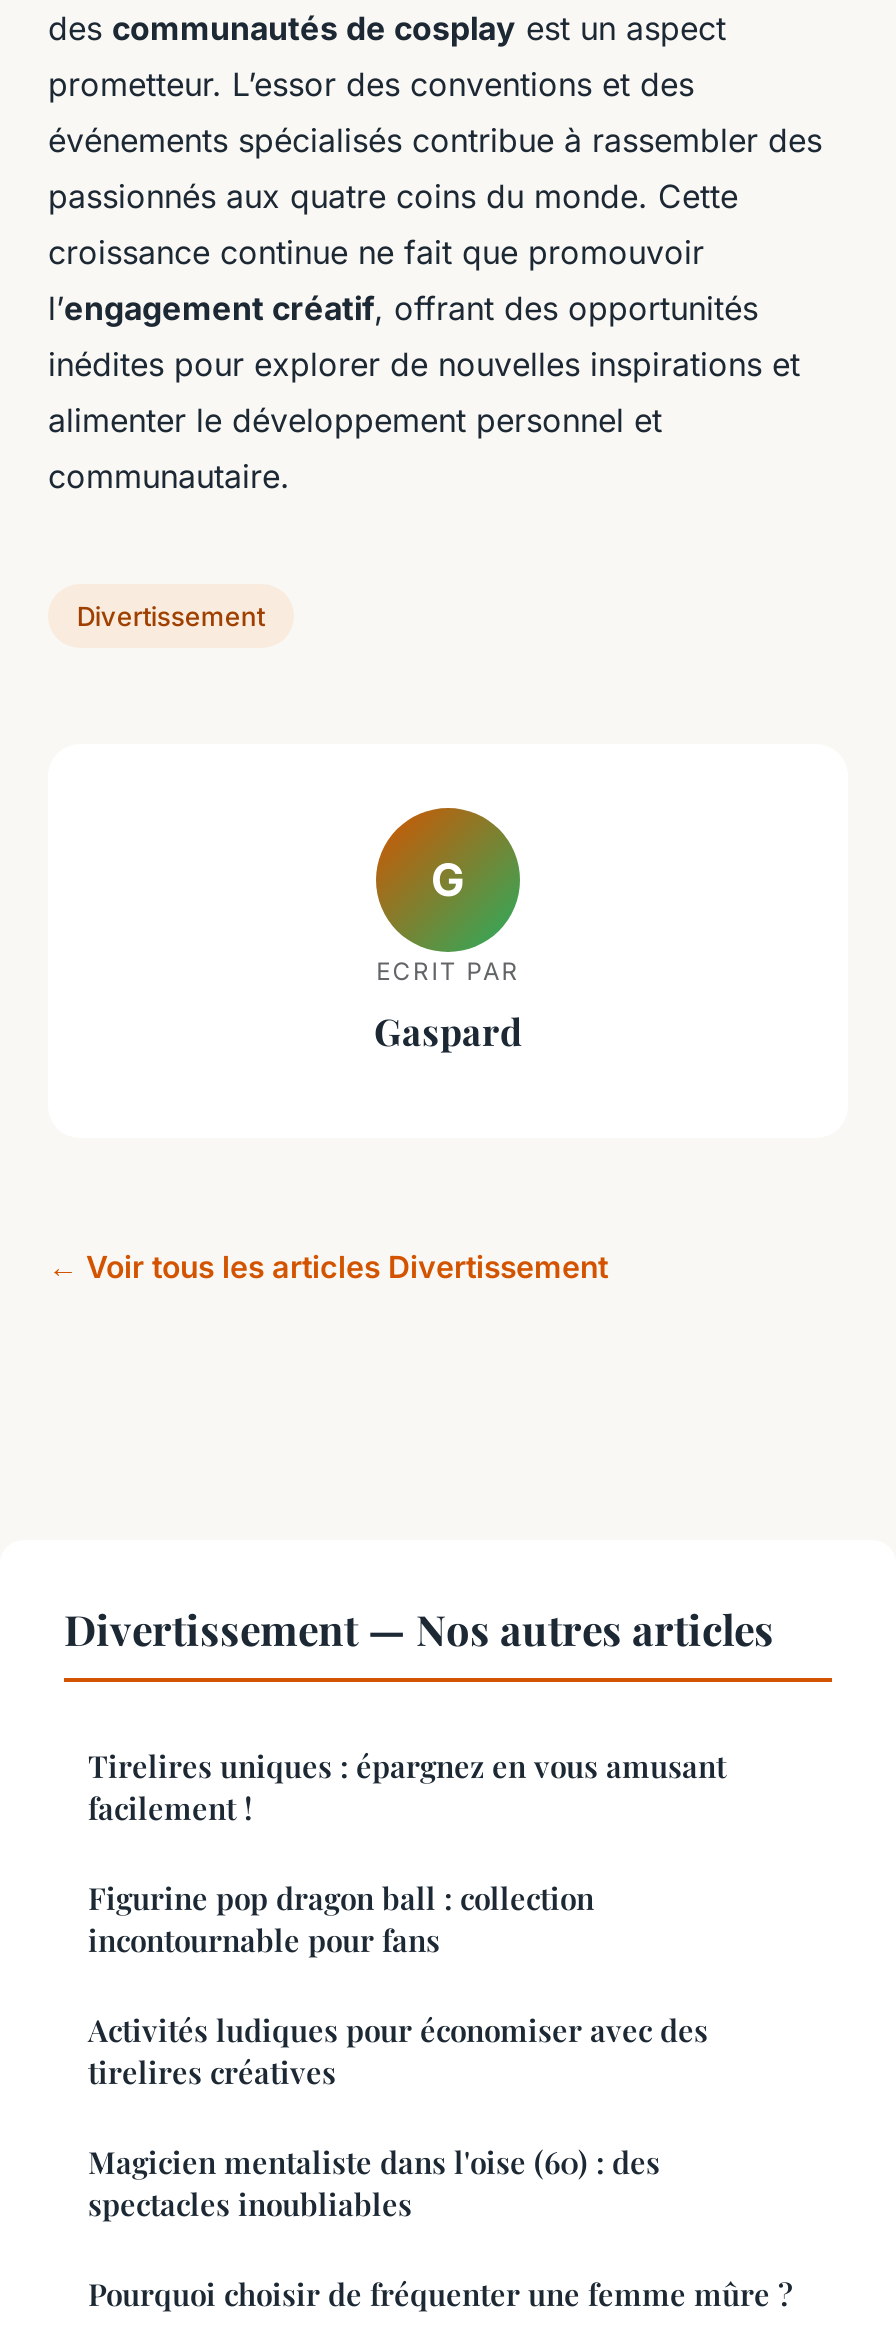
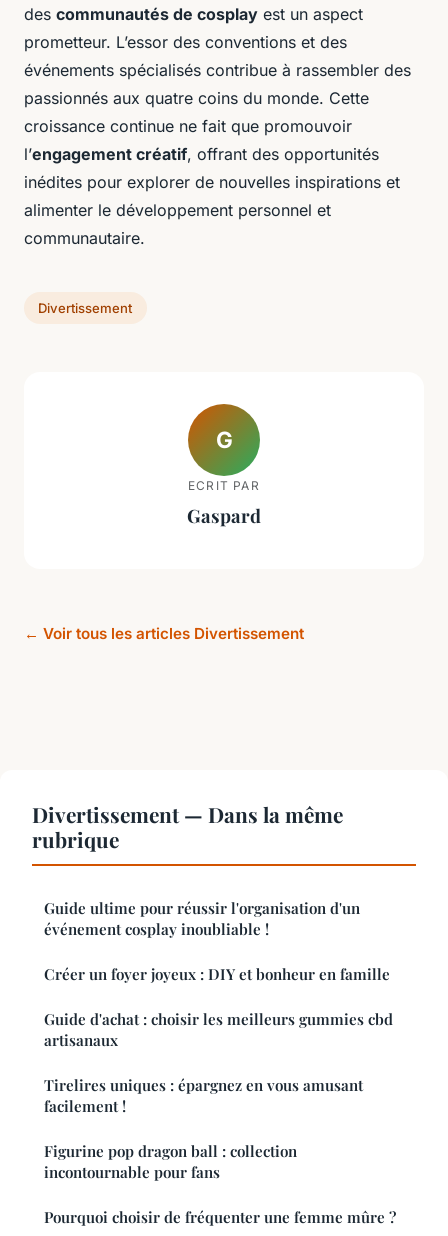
- Divertissement — Nos autres articles
+ Divertissement — Dans la même
+ rubrique
+ Guide ultime pour réussir l'organisation d'un
+ événement cosplay inoubliable !
+ Créer un foyer joyeux : DIY et bonheur en famille
+ Guide d'achat : choisir les meilleurs gummies cbd
+ artisanaux

moved down: Tirelires uniques : épargnez en vous amusant | facilement ! | Figurine pop dragon ball : collection | incontournable pour fans

- Activités ludiques pour économiser avec des
- tirelires créatives
- Magicien mentaliste dans l'oise (60) : des
- spectacles inoubliables
